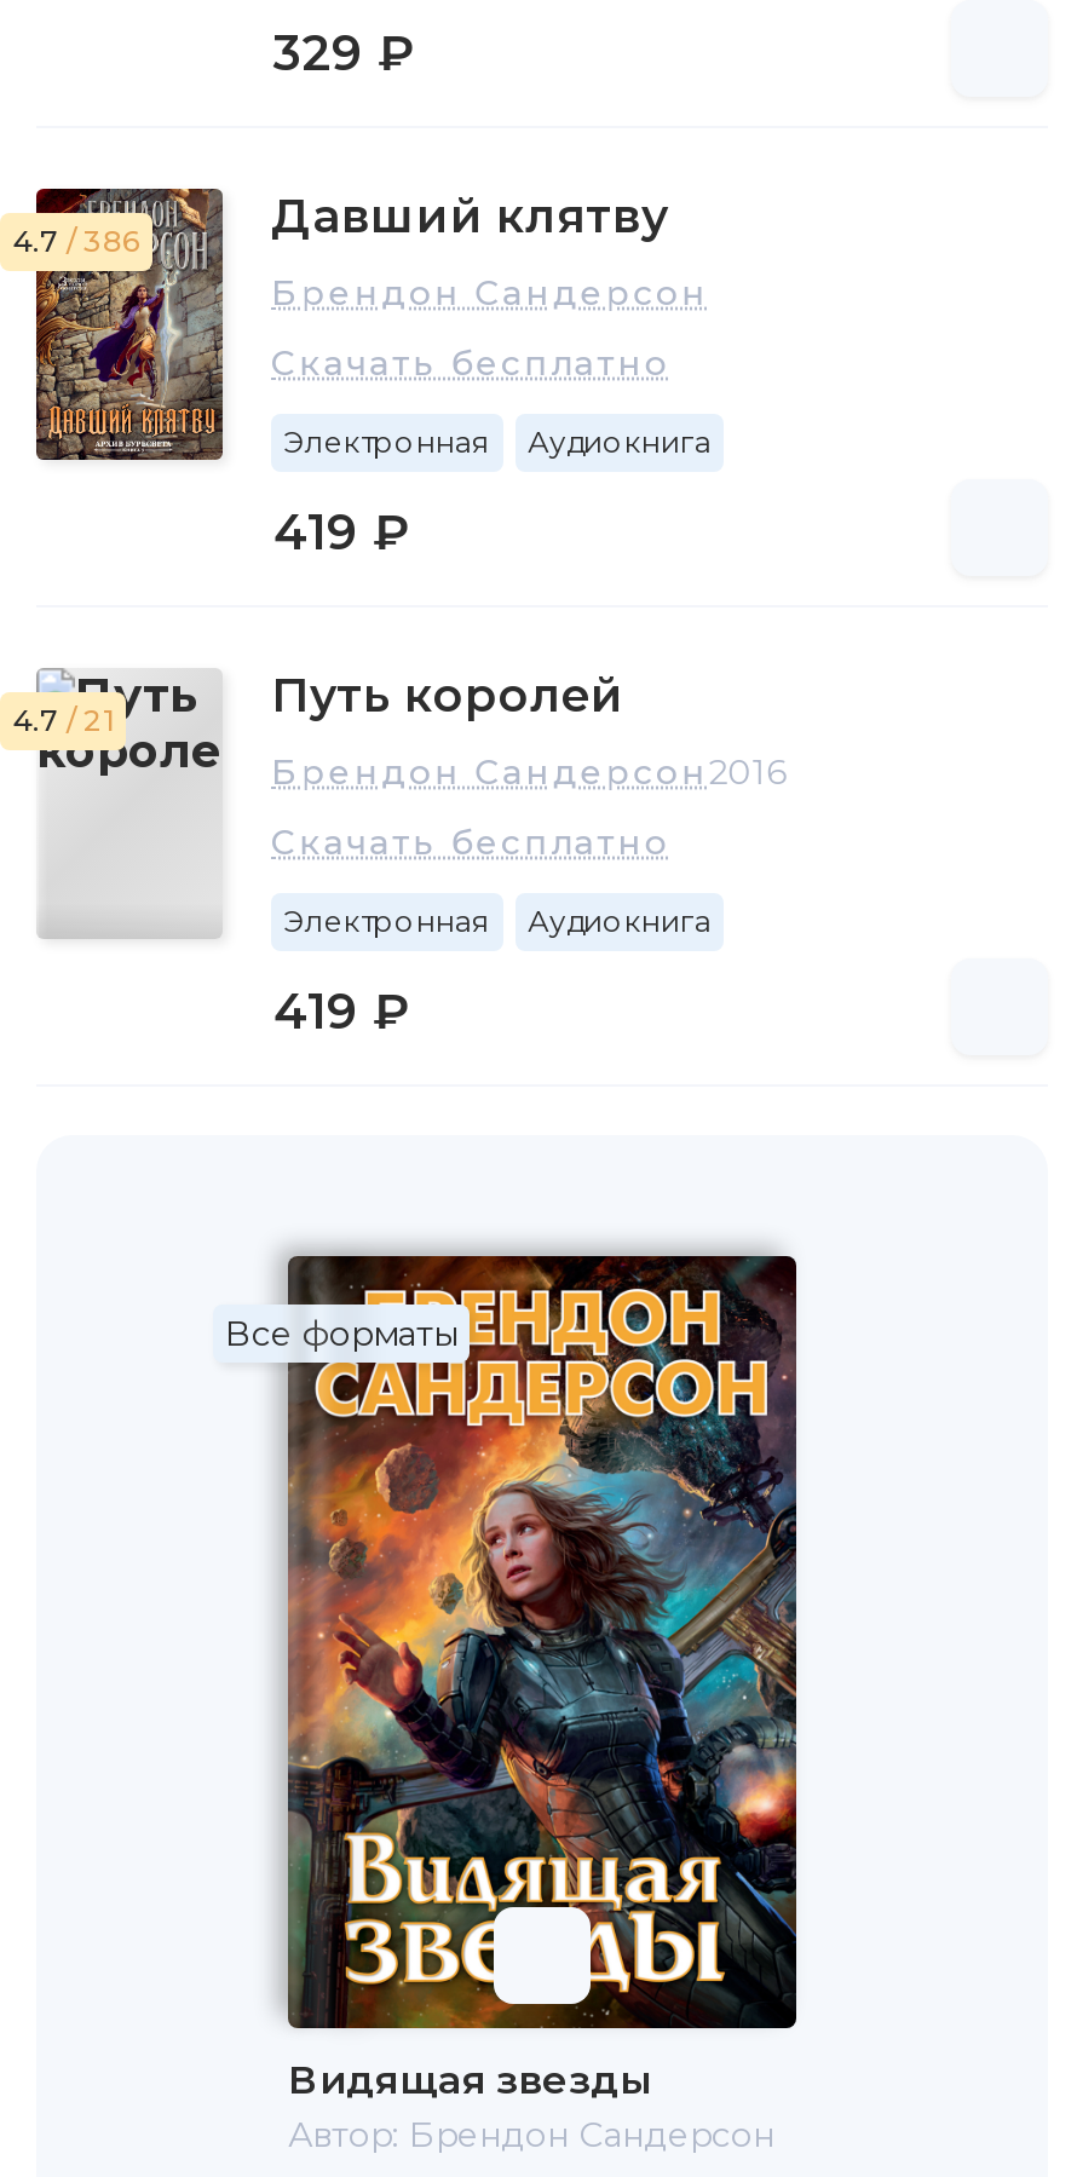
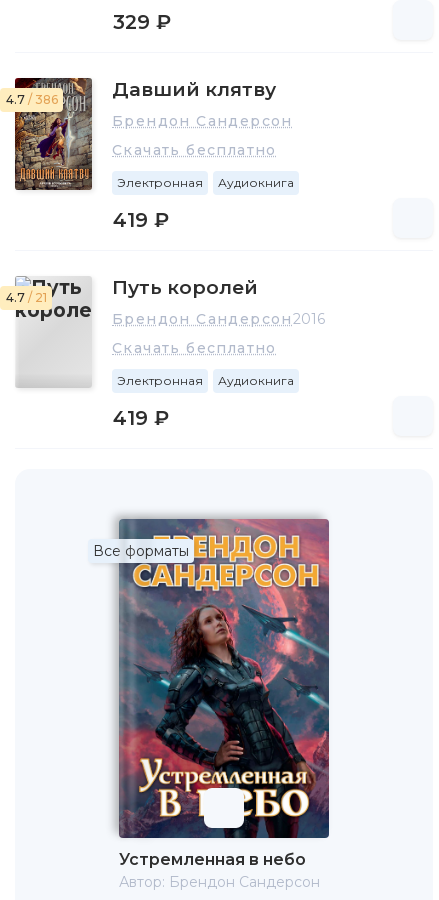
- [image]
- Видящая звезды
+ [image]
+ Устремленная в небо
